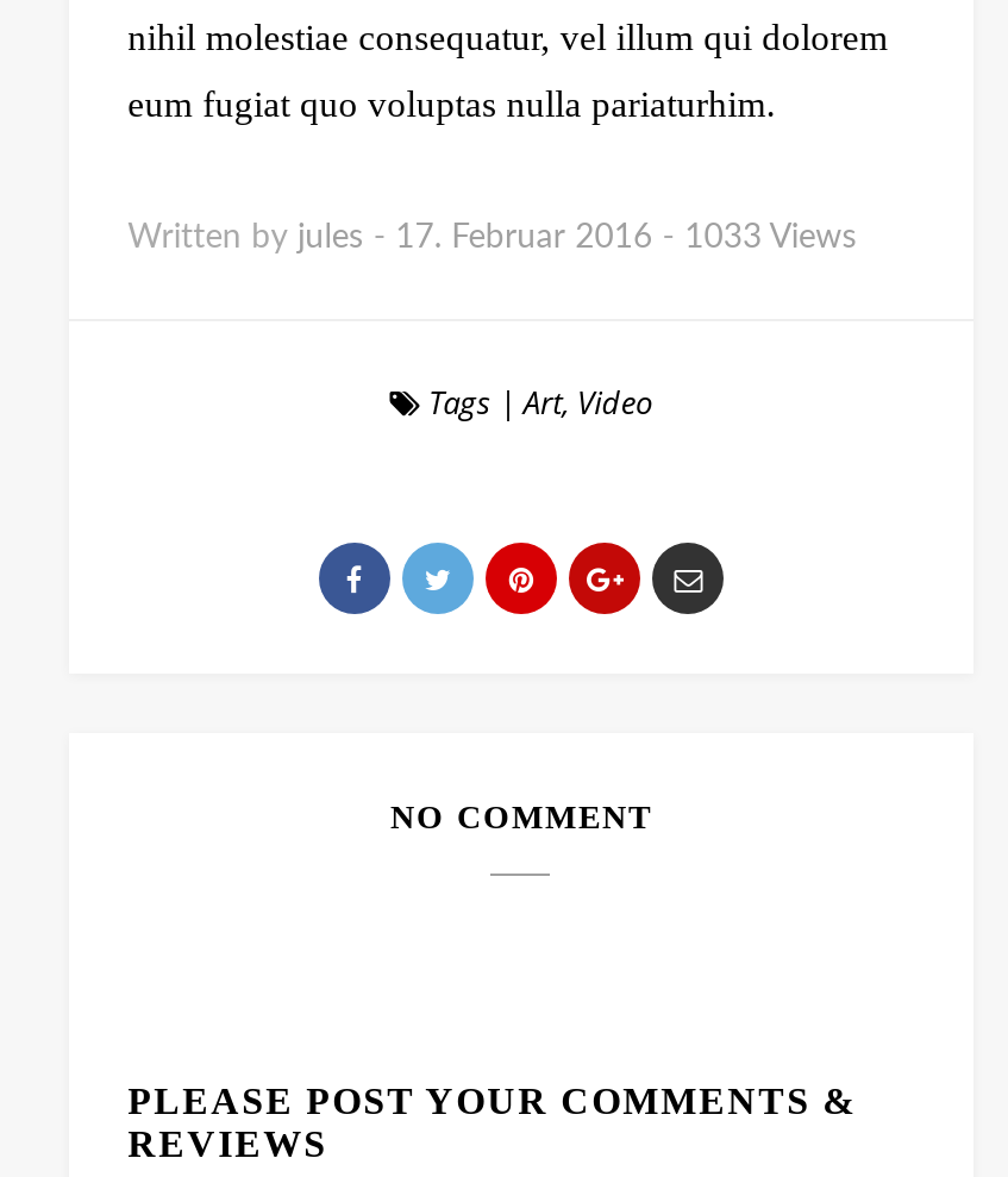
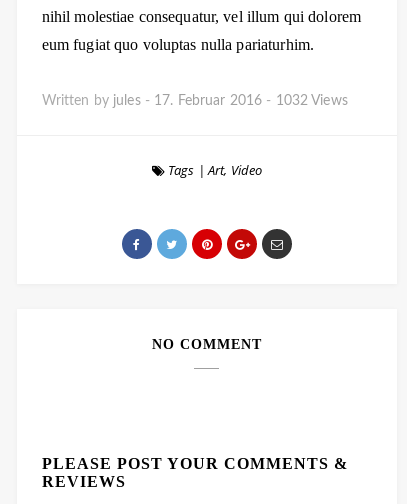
- Written by jules - 17. Februar 2016 - 1033 Views
+ Written by jules - 17. Februar 2016 - 1032 Views
